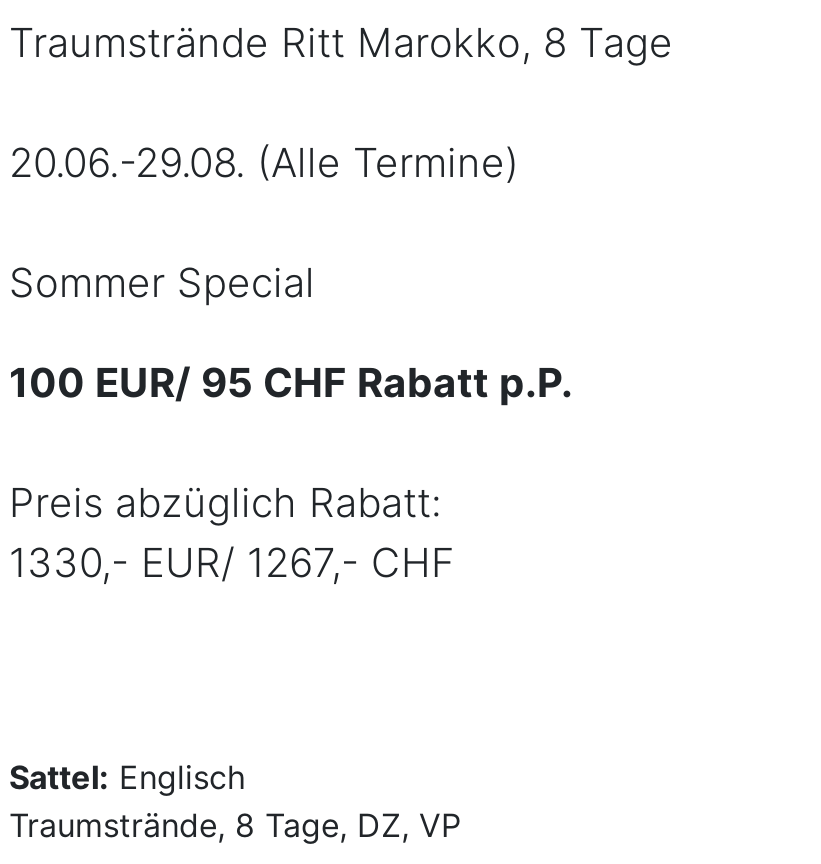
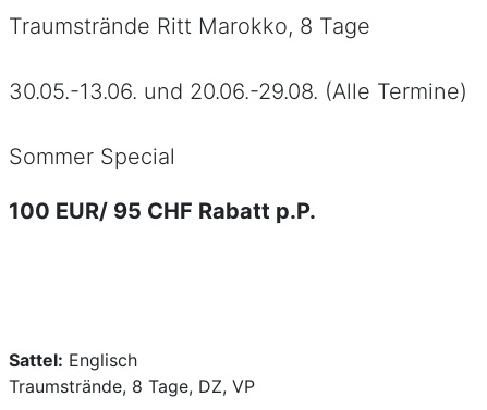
- 20.06.-29.08. (Alle Termine)
+ 30.05.-13.06. und 20.06.-29.08. (Alle Termine)

- Preis abzüglich Rabatt:
- 1330,- EUR/ 1267,- CHF
